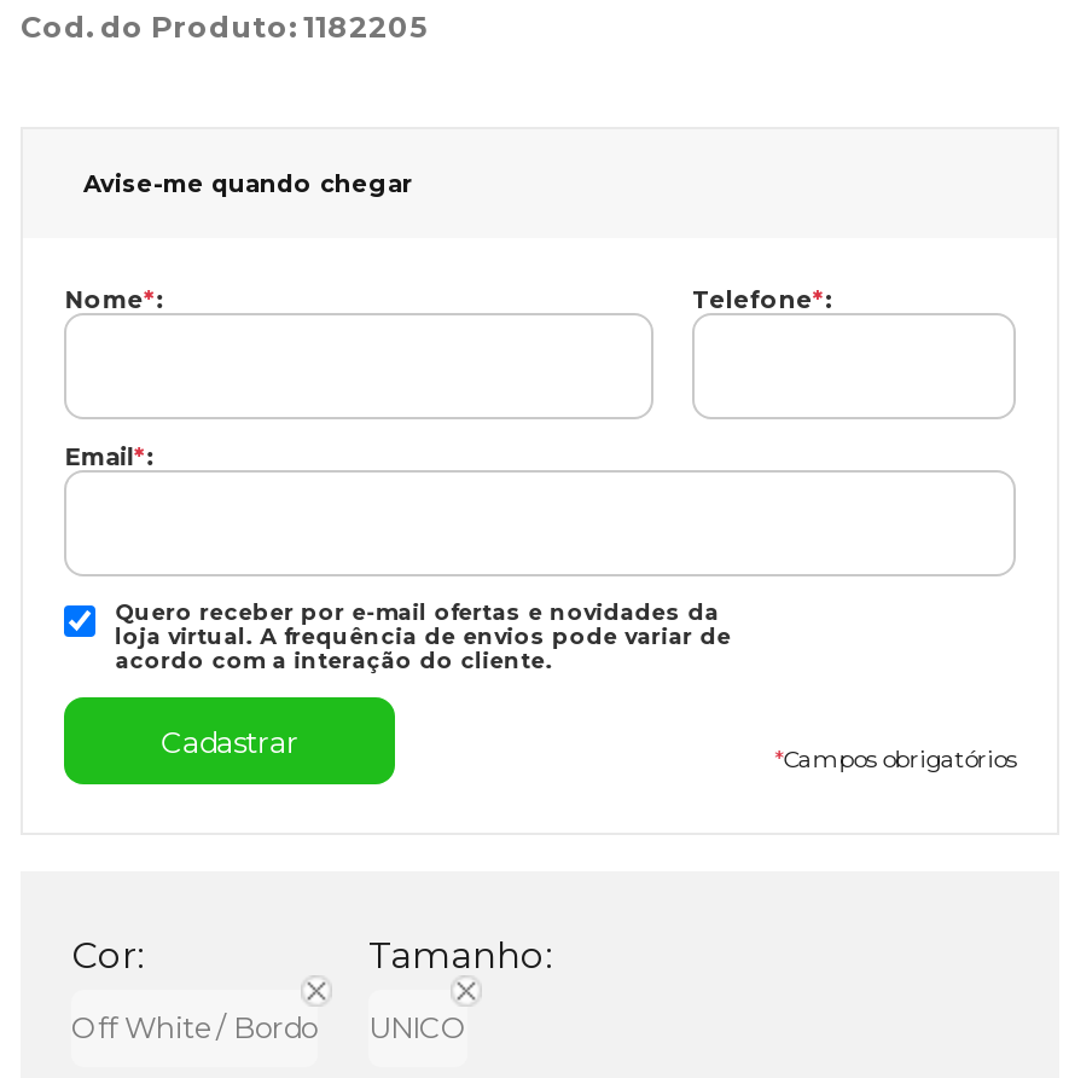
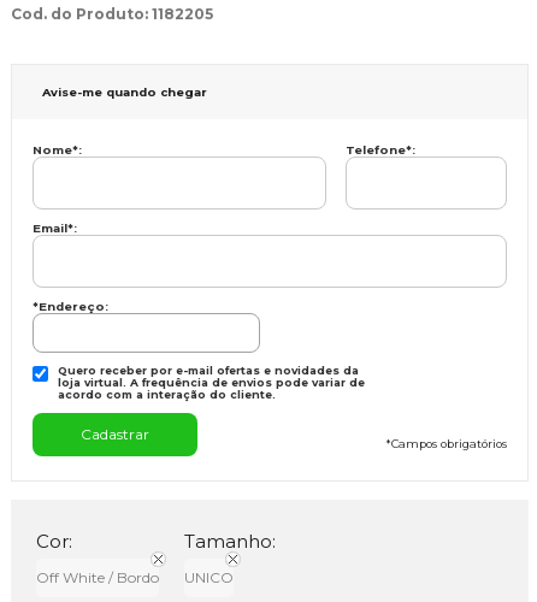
+ *Endereço:
